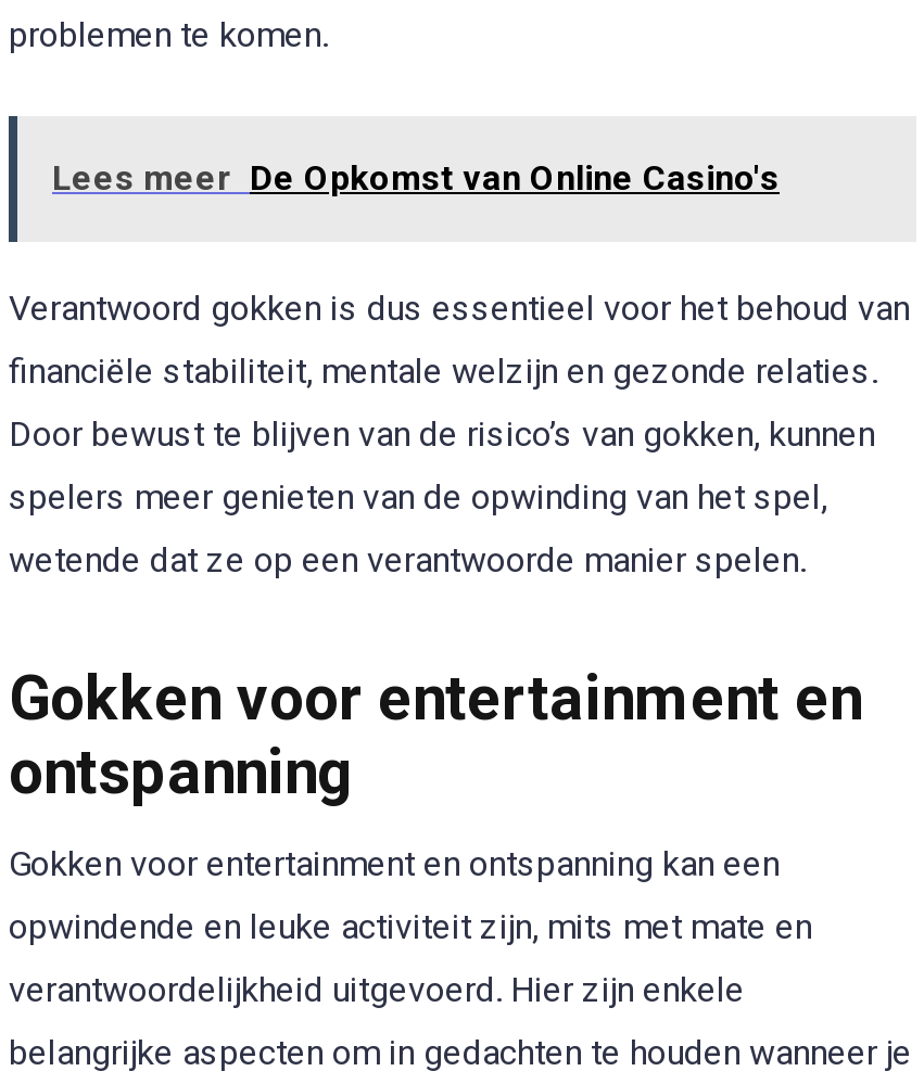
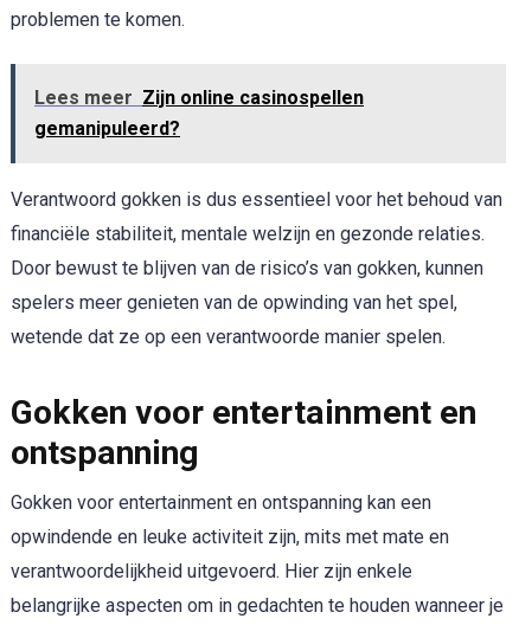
- Lees meer De Opkomst van Online Casino's
+ Lees meer Zijn online casinospellen
+ gemanipuleerd?
